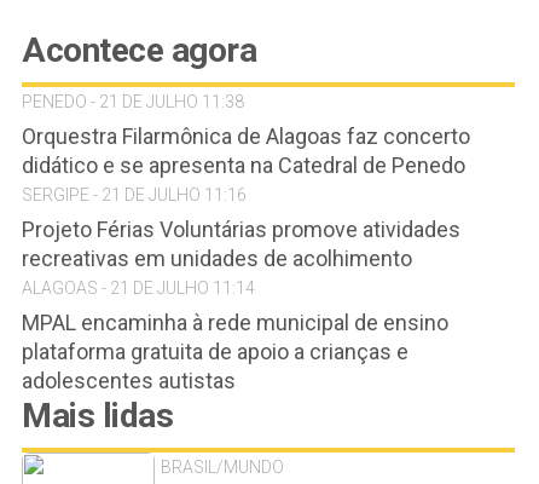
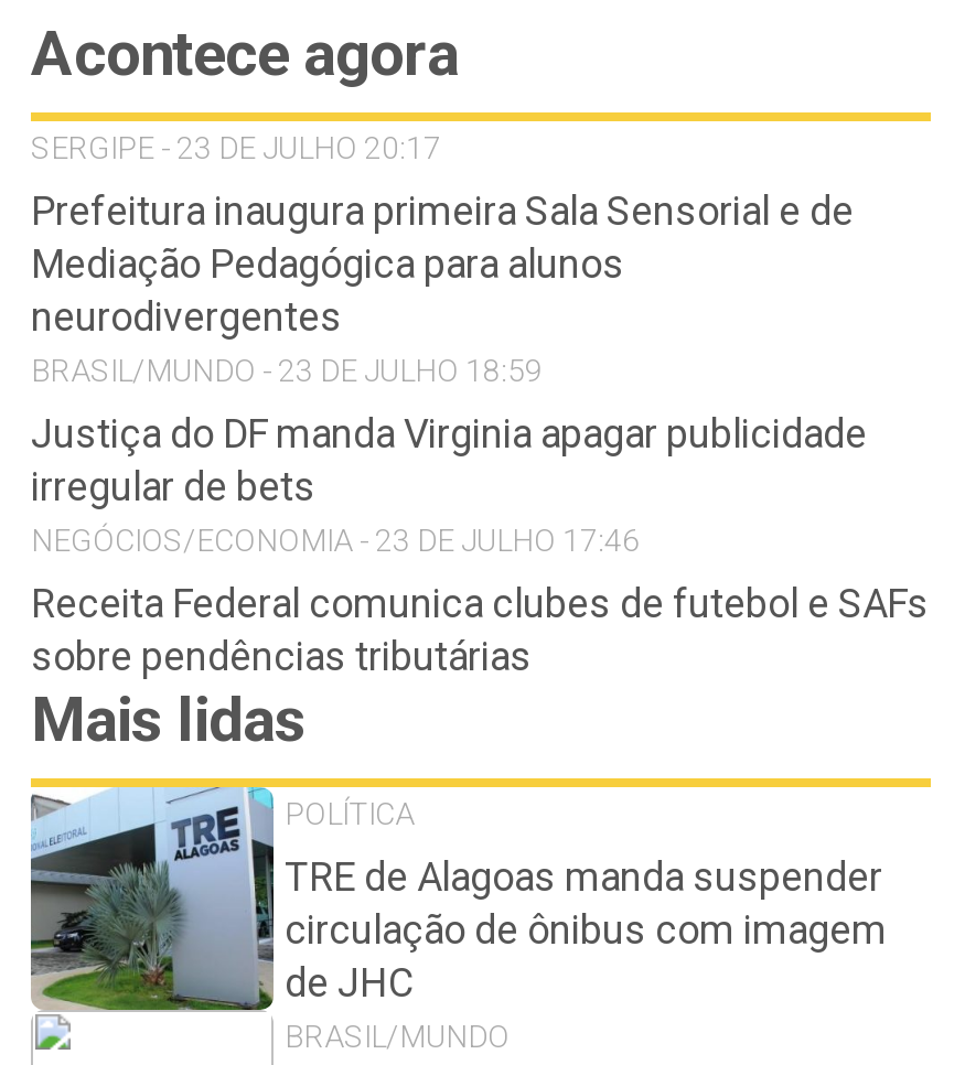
- PENEDO - 21 DE JULHO 11:38
+ SERGIPE - 23 DE JULHO 20:17

- Orquestra Filarmônica de Alagoas faz concerto
- didático e se apresenta na Catedral de Penedo
- SERGIPE - 21 DE JULHO 11:16
+ Prefeitura inaugura primeira Sala Sensorial e de
+ Mediação Pedagógica para alunos
+ neurodivergentes
+ BRASIL/MUNDO - 23 DE JULHO 18:59

- Projeto Férias Voluntárias promove atividades
- recreativas em unidades de acolhimento
- ALAGOAS - 21 DE JULHO 11:14
+ Justiça do DF manda Virginia apagar publicidade
+ irregular de bets
+ NEGÓCIOS/ECONOMIA - 23 DE JULHO 17:46

- MPAL encaminha à rede municipal de ensino
- plataforma gratuita de apoio a crianças e
- adolescentes autistas
+ Receita Federal comunica clubes de futebol e SAFs
+ sobre pendências tributárias

+ [image]
+ POLÍTICA
+ TRE de Alagoas manda suspender
+ circulação de ônibus com imagem
+ de JHC
